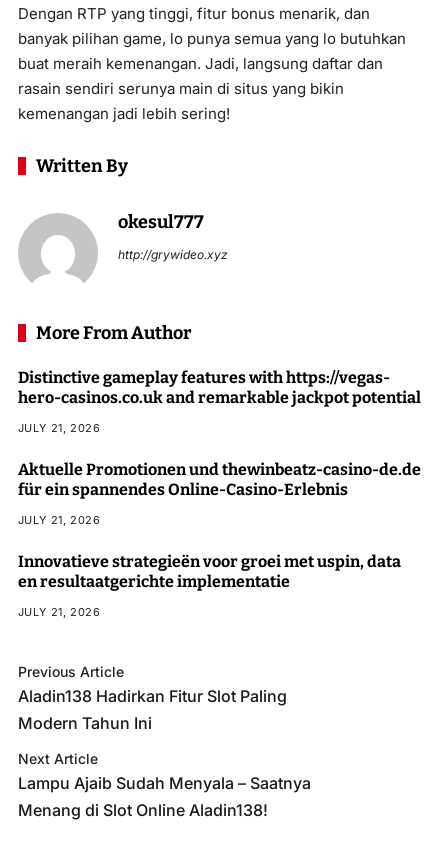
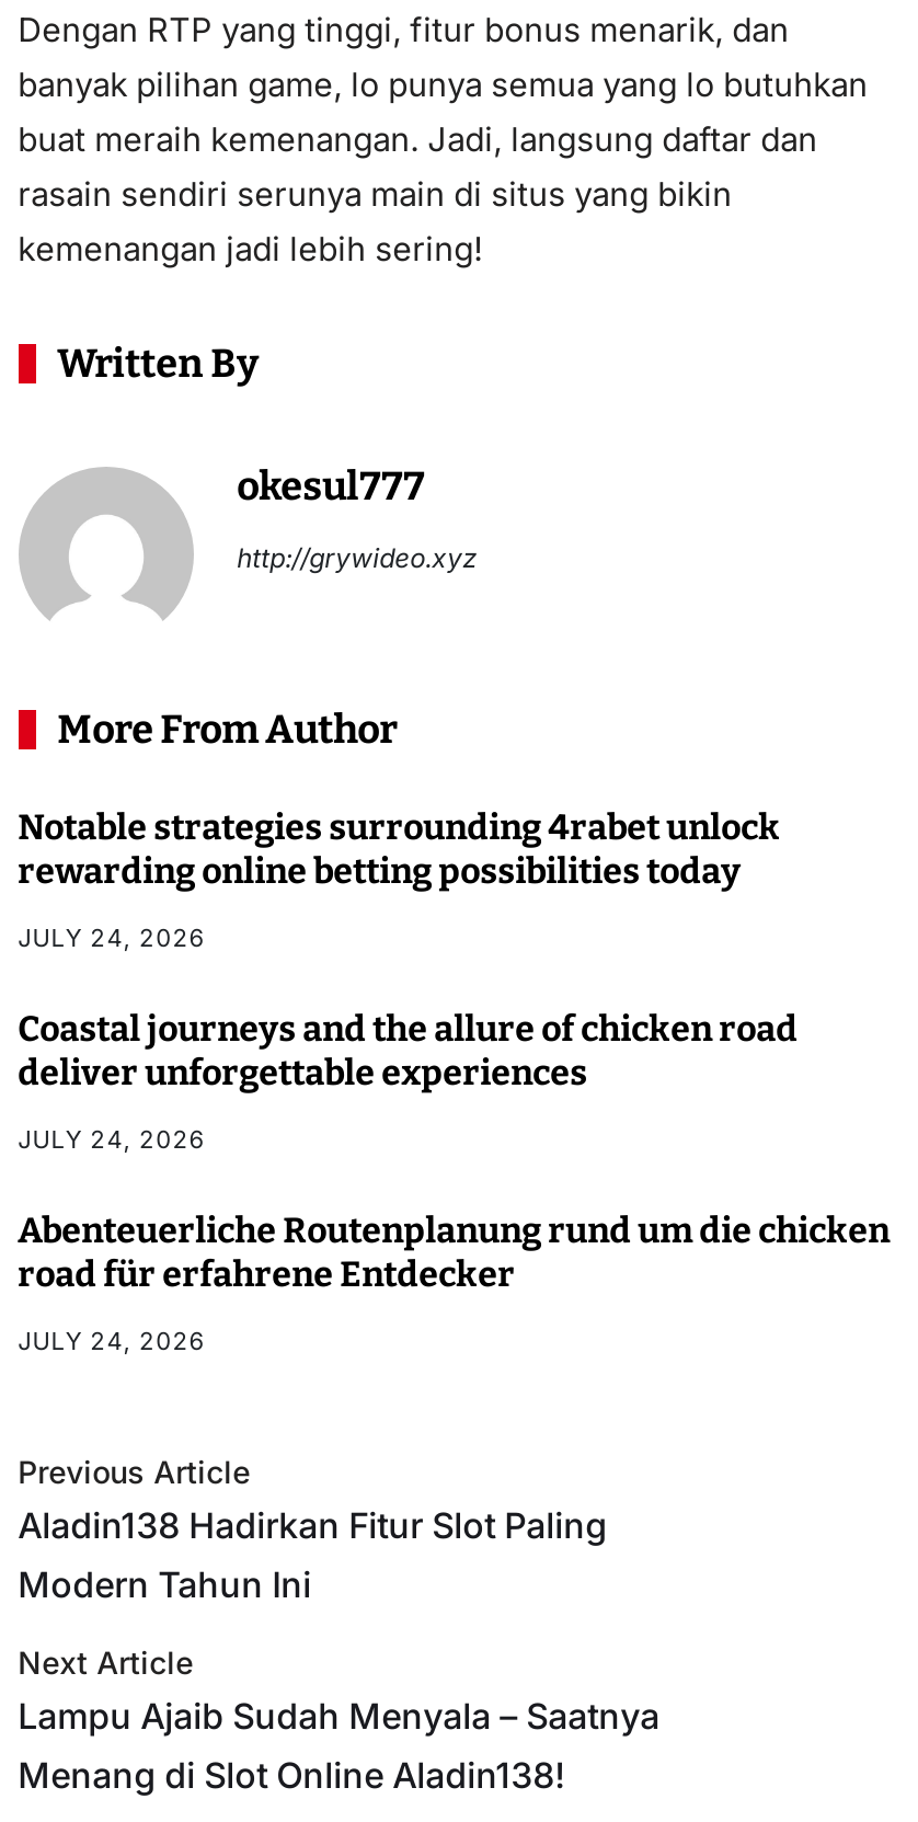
- Distinctive gameplay features with https://vegas-
- hero-casinos.co.uk and remarkable jackpot potential
+ Notable strategies surrounding 4rabet unlock
+ rewarding online betting possibilities today

- JULY 21, 2026
+ JULY 24, 2026

- Aktuelle Promotionen und thewinbeatz-casino-de.de
- für ein spannendes Online-Casino-Erlebnis
+ Coastal journeys and the allure of chicken road
+ deliver unforgettable experiences

- JULY 21, 2026
+ JULY 24, 2026

- Innovatieve strategieën voor groei met uspin, data
- en resultaatgerichte implementatie
+ Abenteuerliche Routenplanung rund um die chicken
+ road für erfahrene Entdecker

- JULY 21, 2026
+ JULY 24, 2026
